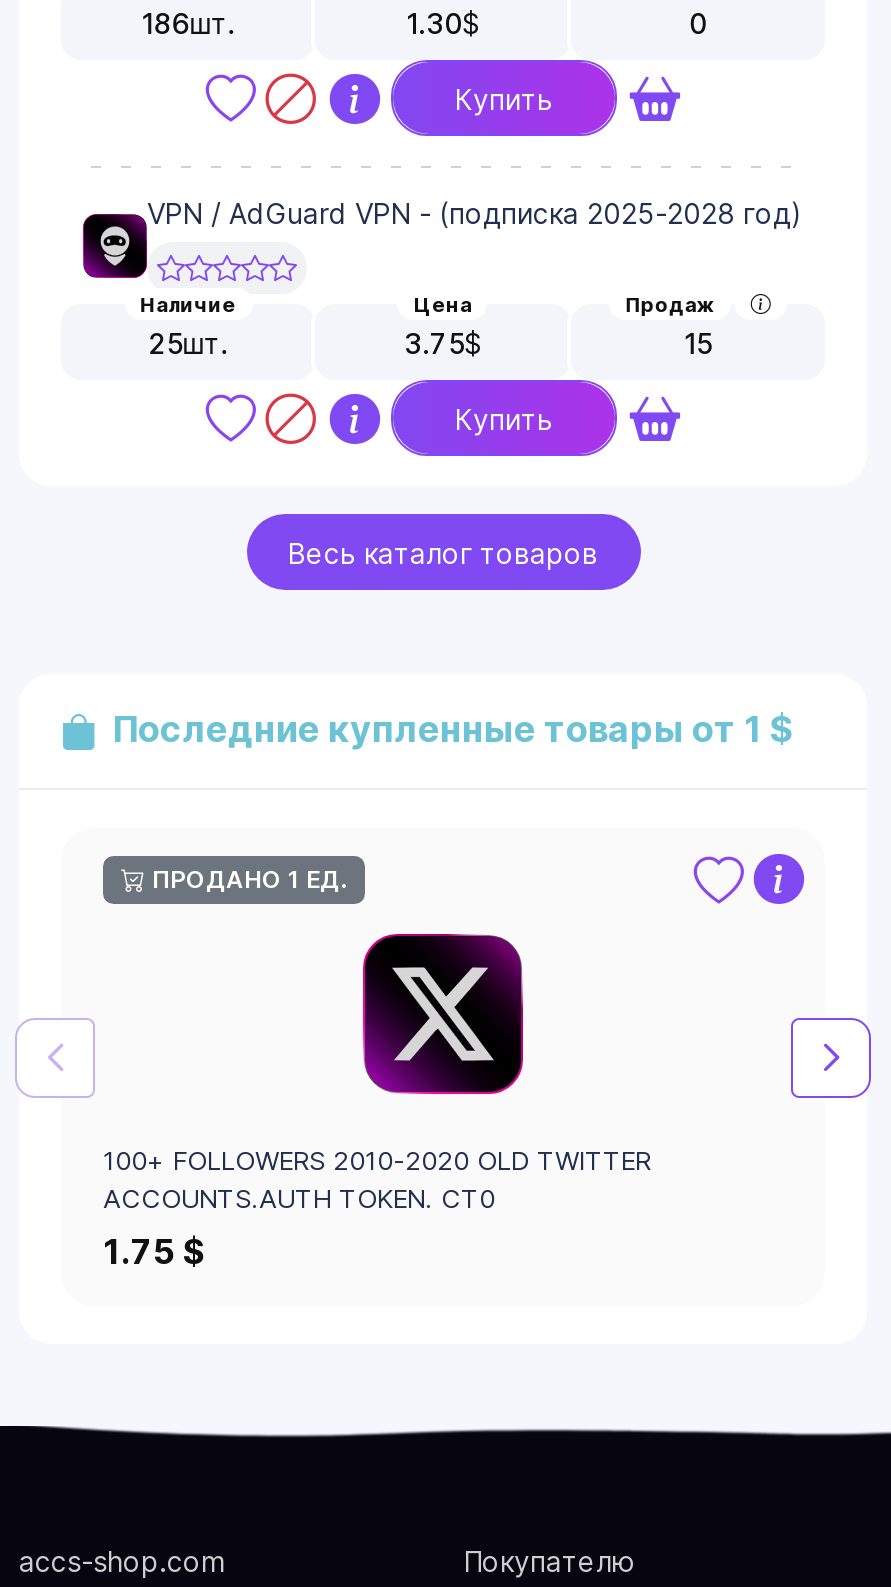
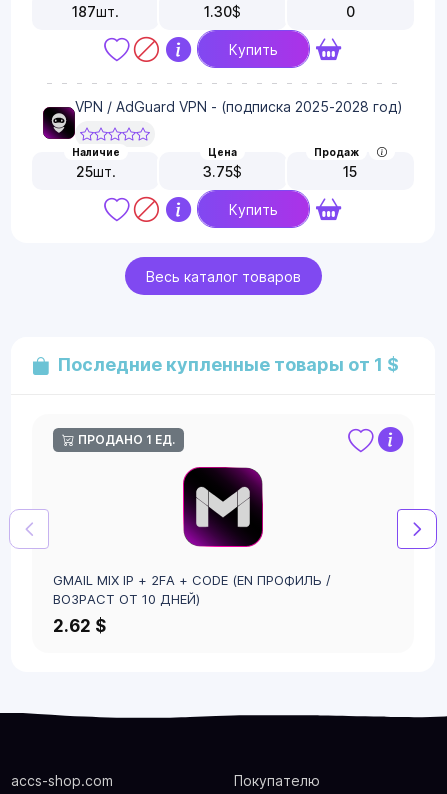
- 186шт.
+ 187шт.

- [image]
+ [image]

- 100+ FOLLOWERS 2010-2020 OLD TWITTER
- ACCOUNTS.AUTH TOKEN. CT0
- 1.75 $
+ GMAIL MIX IP + 2FA + CODE (EN ПРОФИЛЬ /
+ ВОЗРАСТ ОТ 10 ДНЕЙ)
+ 2.62 $
